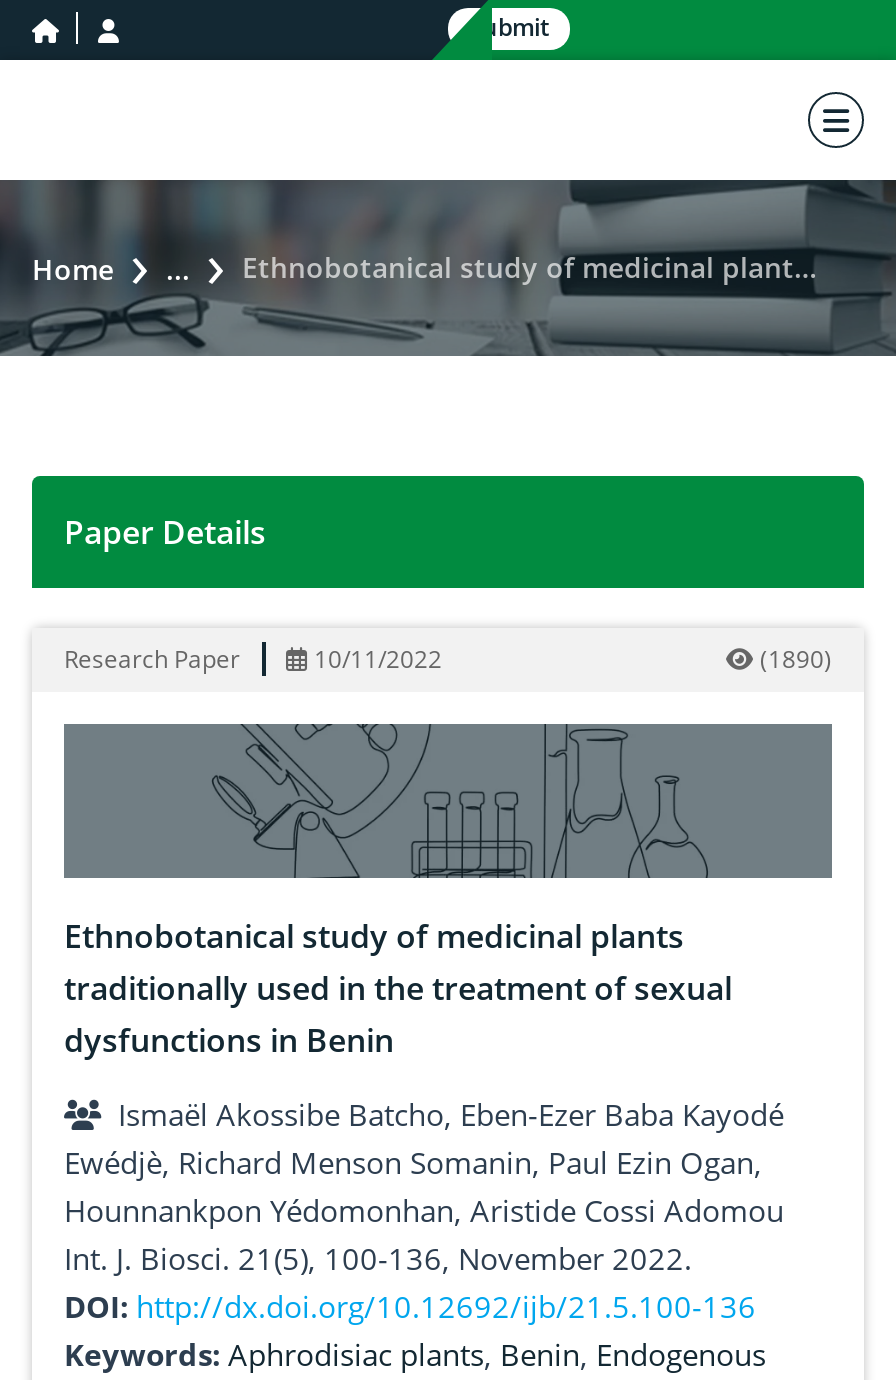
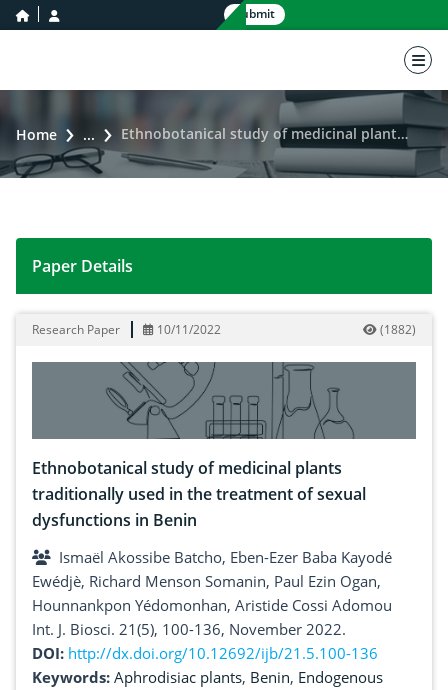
- (1890)
+ (1882)
